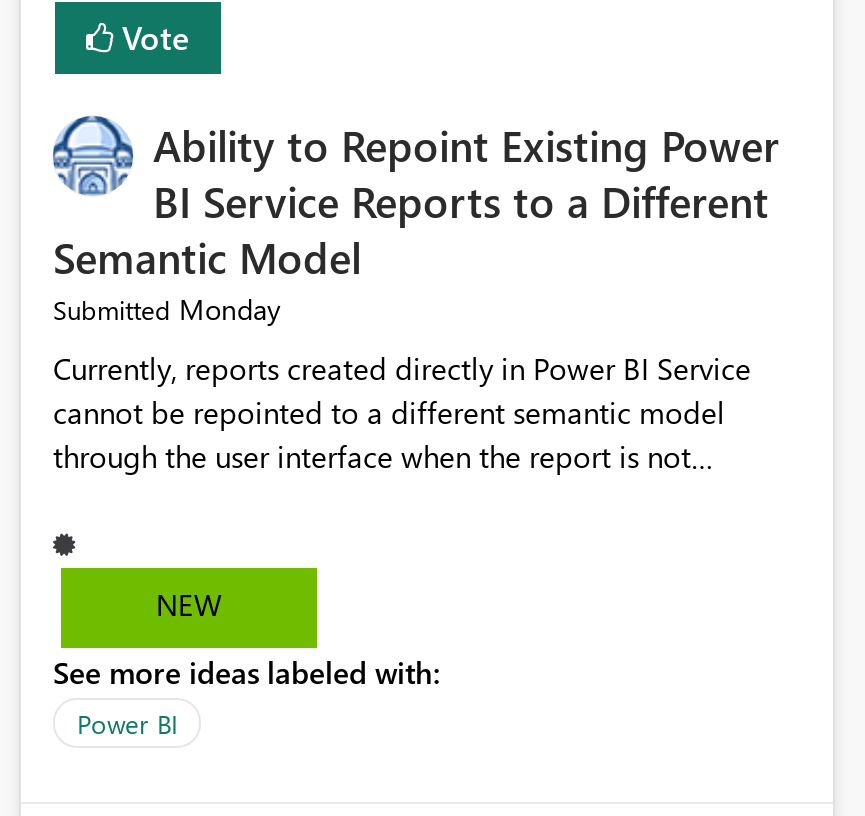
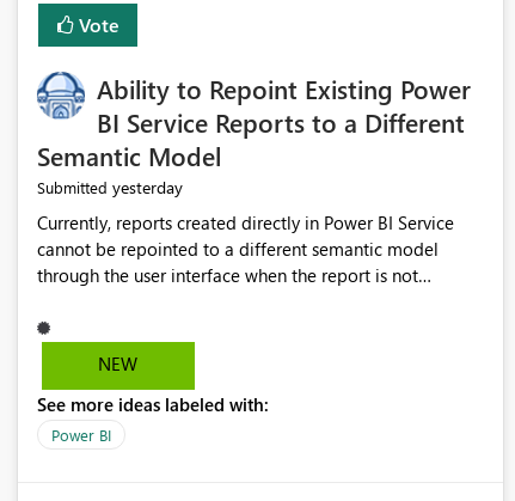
- Submitted Monday
+ Submitted yesterday
